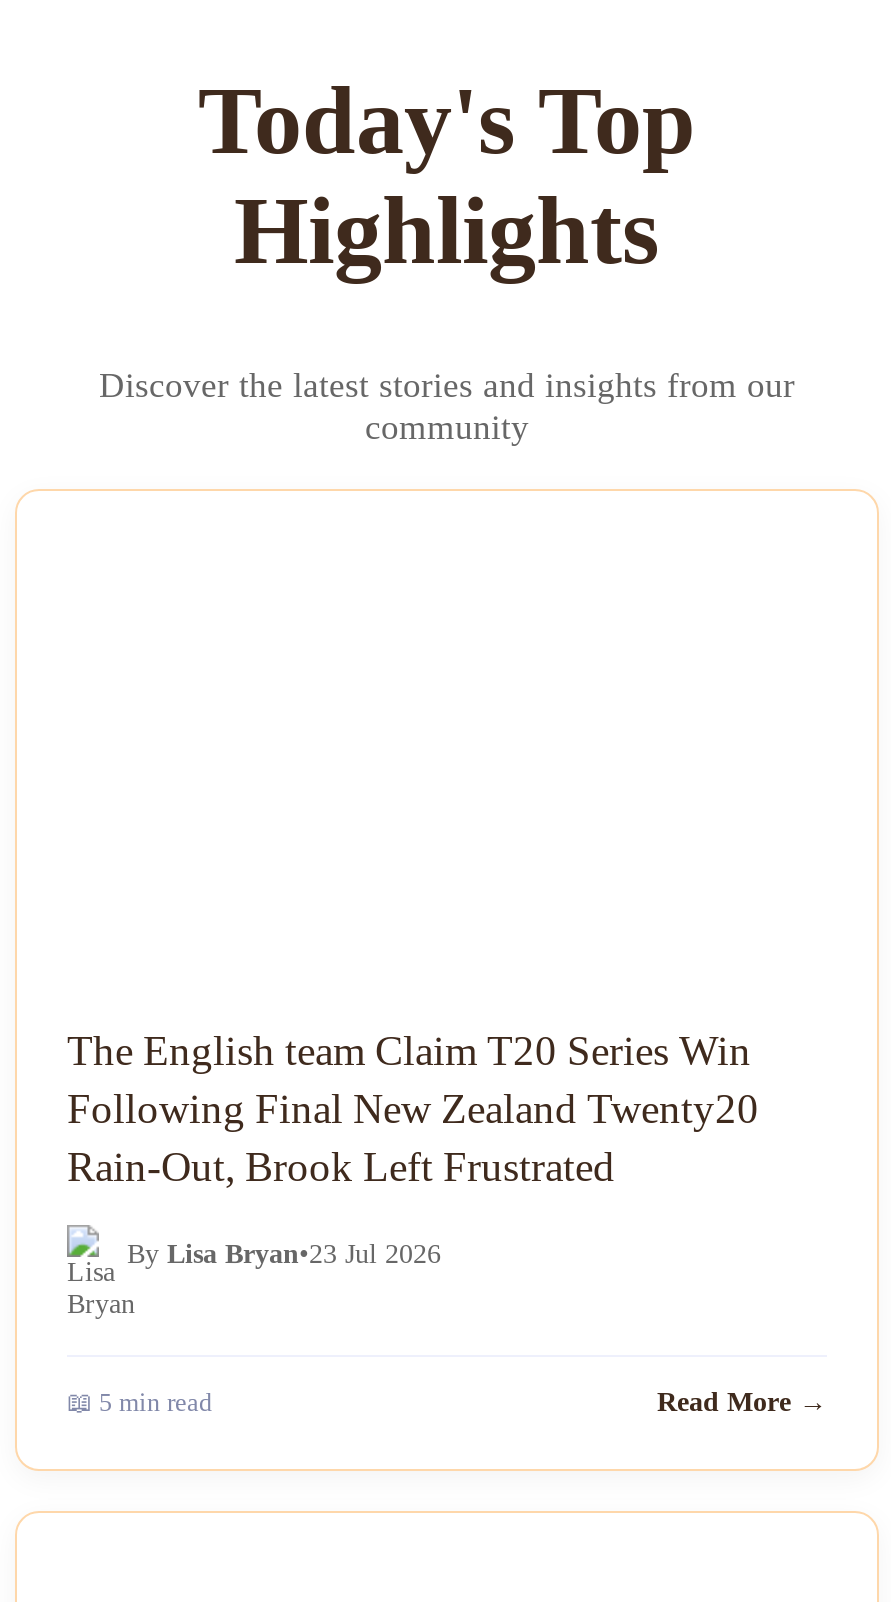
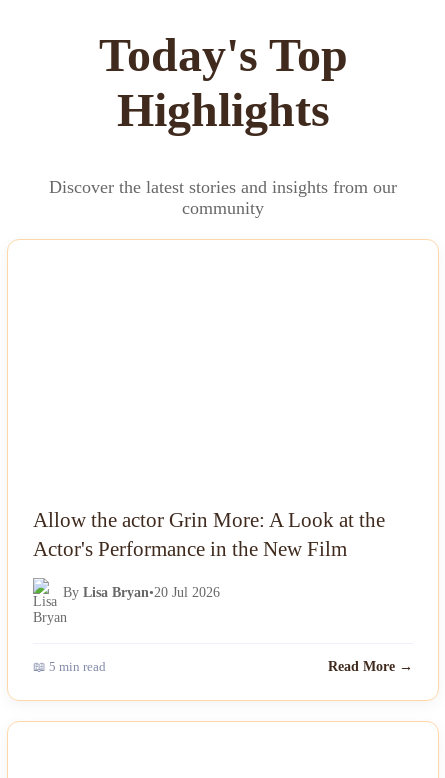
- The English team Claim T20 Series Win
- Following Final New Zealand Twenty20
- Rain-Out, Brook Left Frustrated
+ Allow the actor Grin More: A Look at the
+ Actor's Performance in the New Film

- By Lisa Bryan•23 Jul 2026
+ By Lisa Bryan•20 Jul 2026
